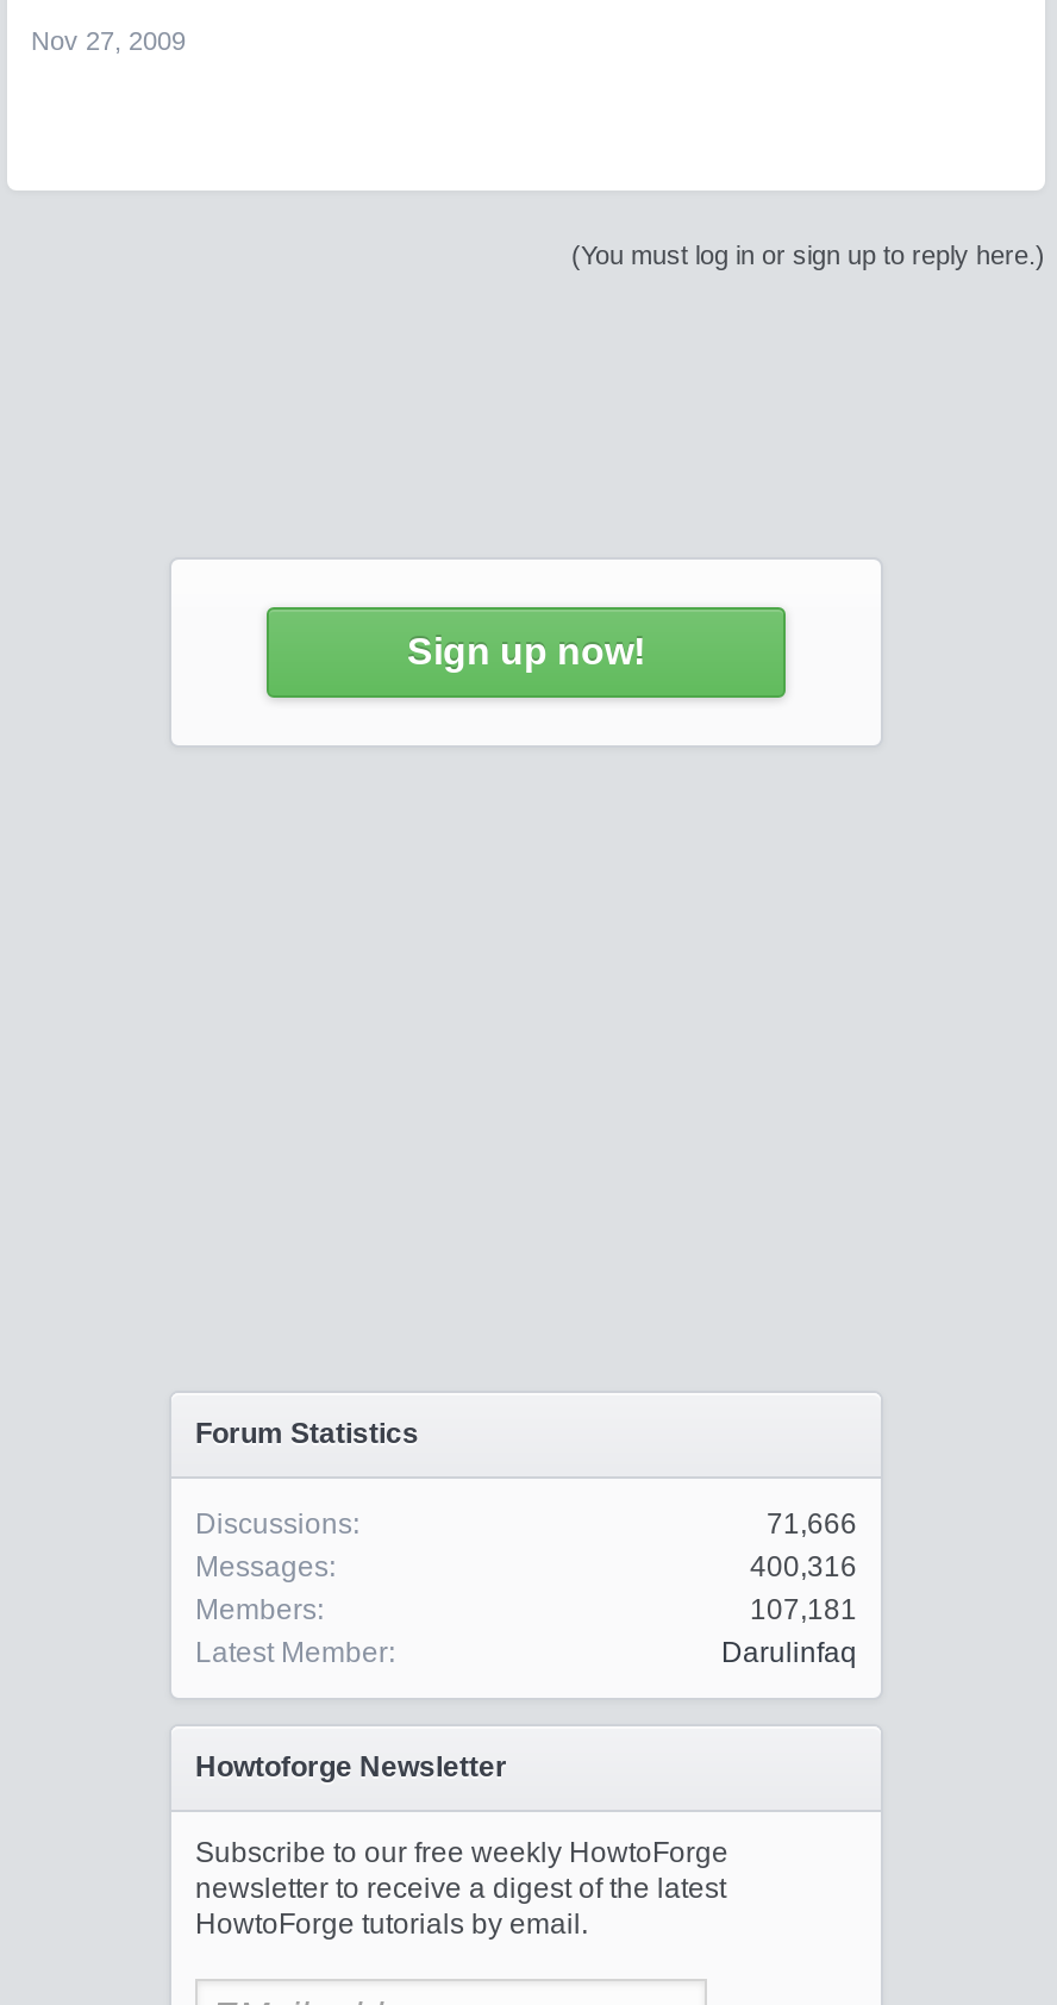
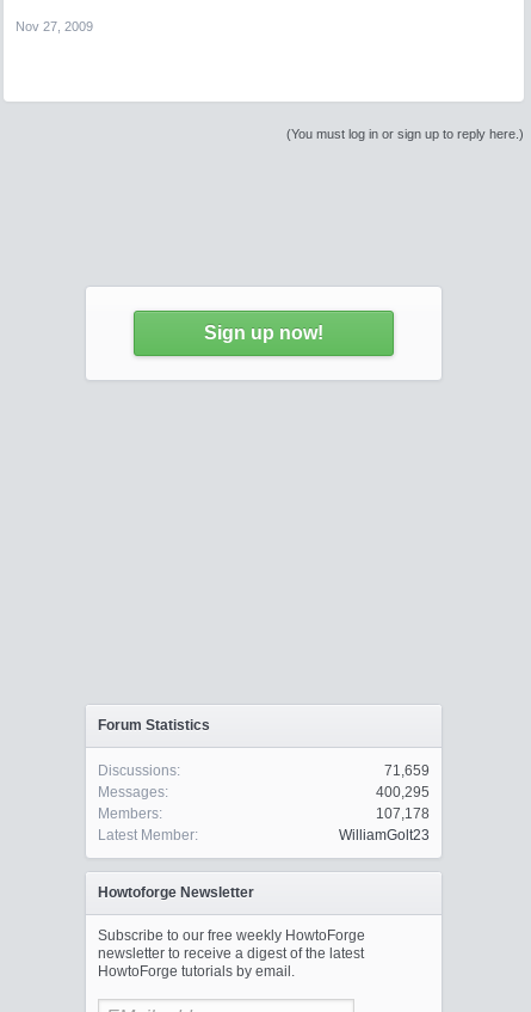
- 71,666
+ 71,659

- 400,316
+ 400,295

- 107,181
+ 107,178

- Darulinfaq
+ WilliamGolt23
